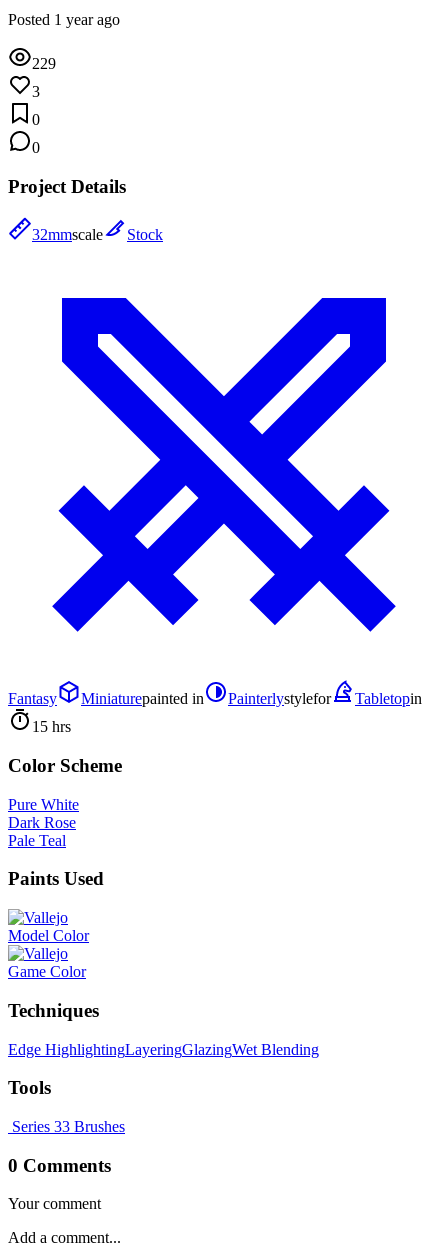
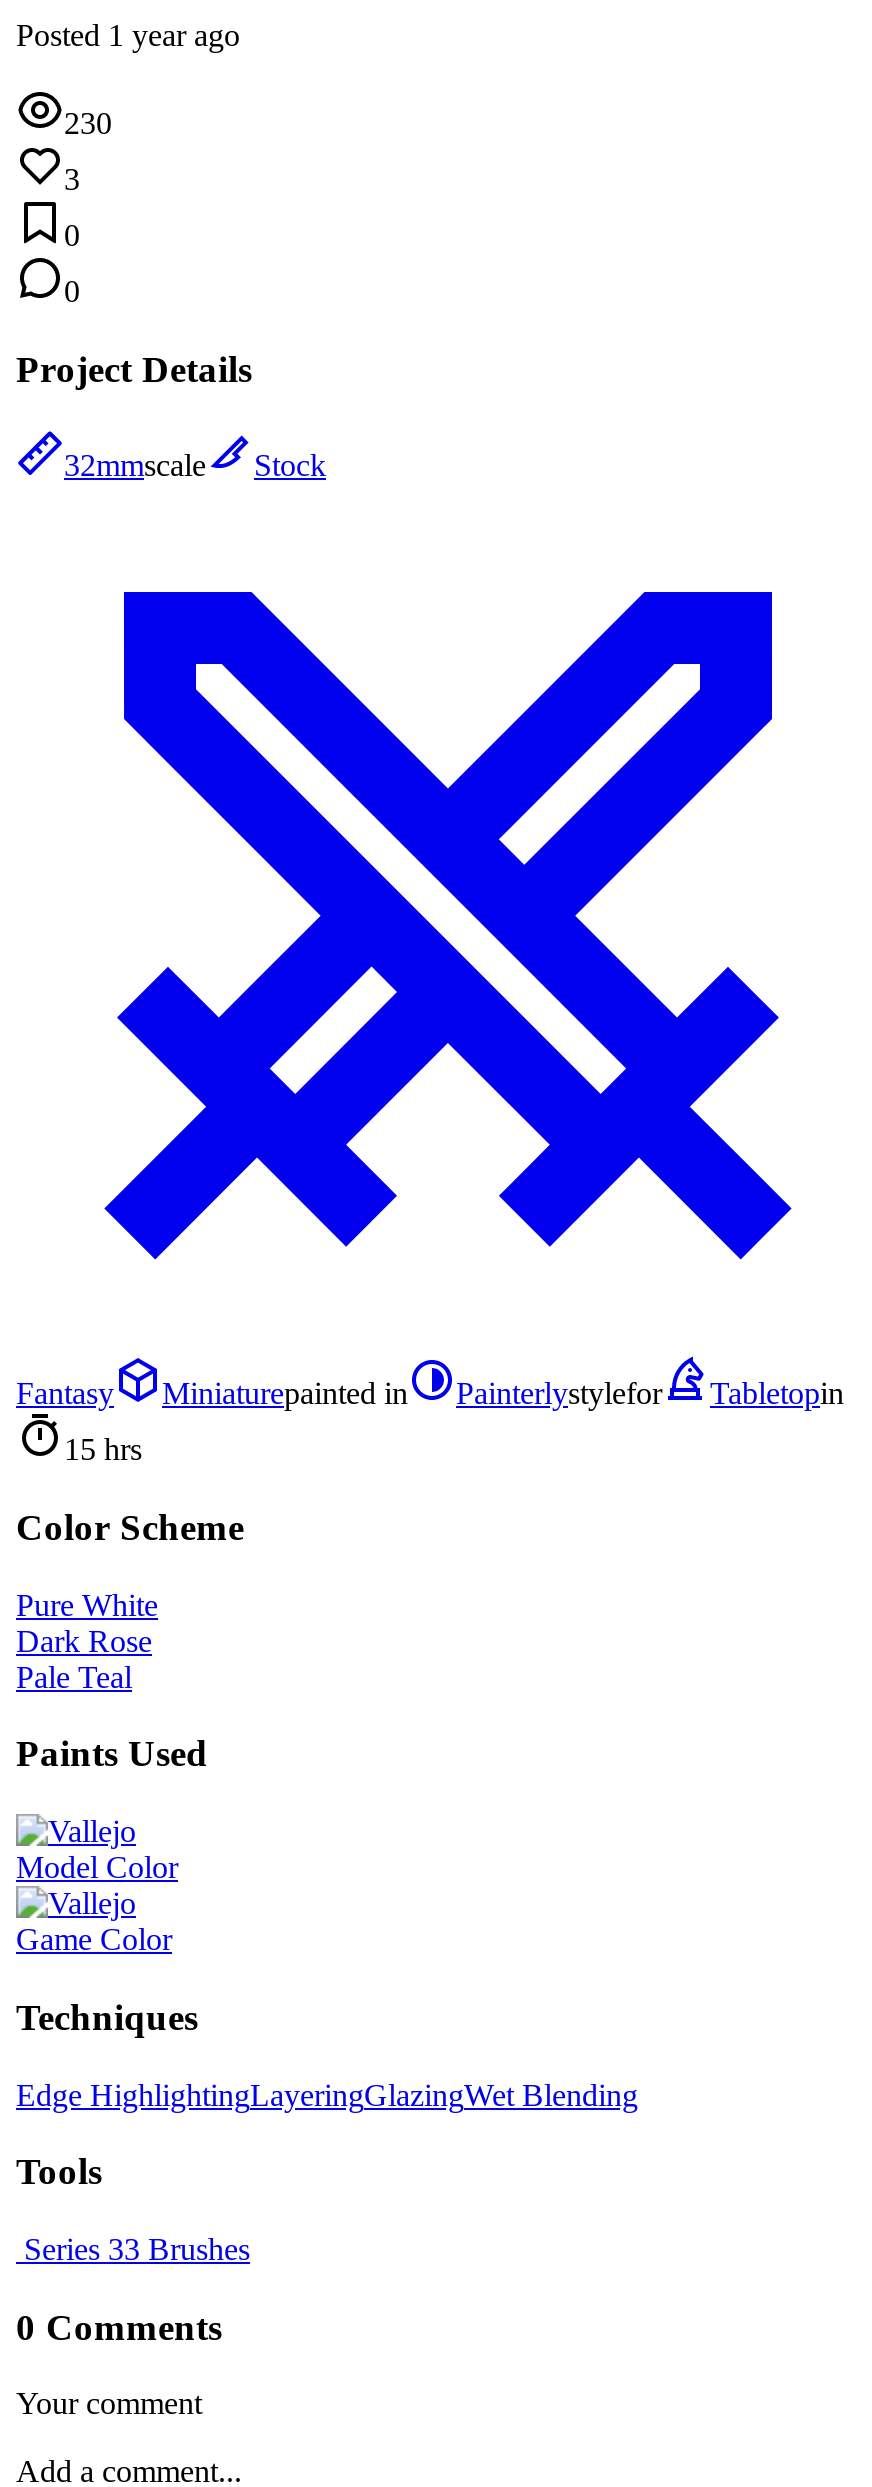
- 229
+ 230
